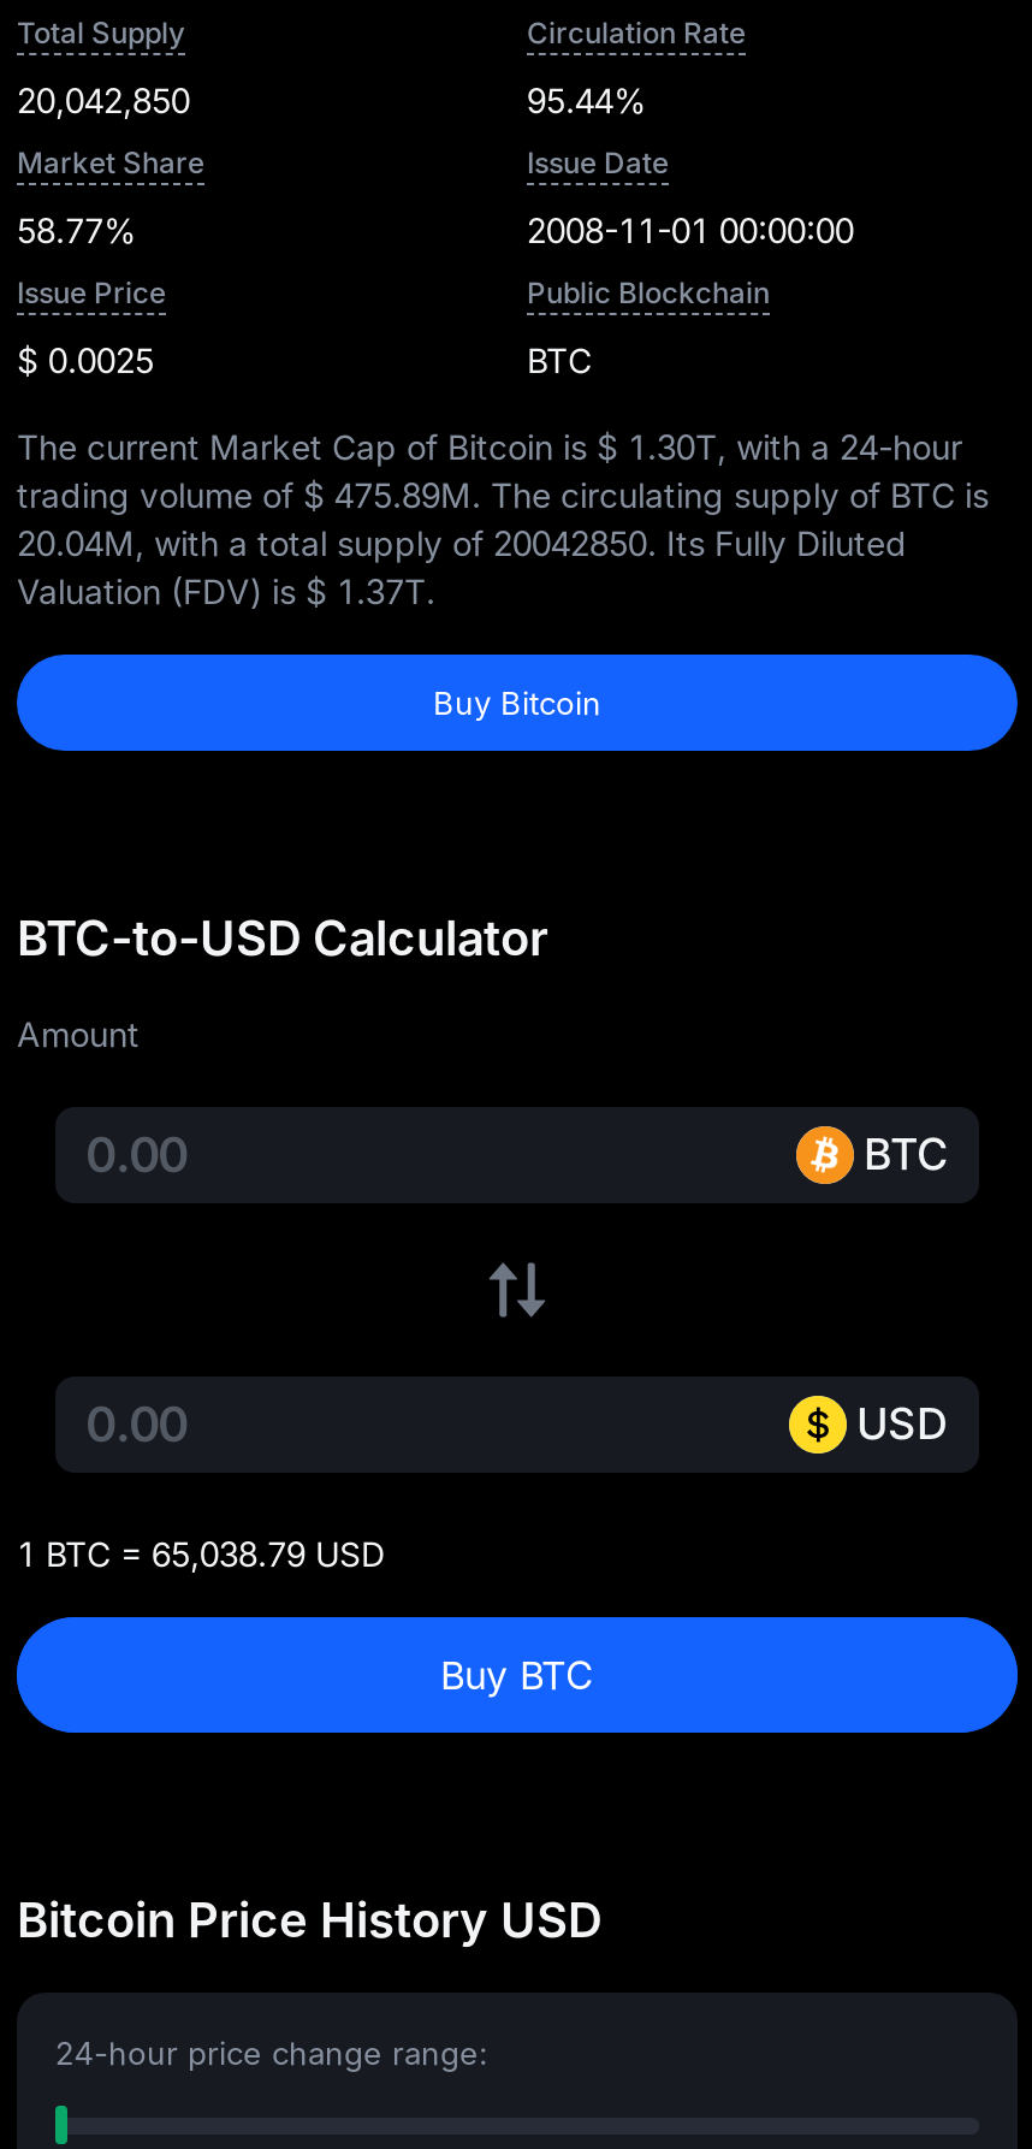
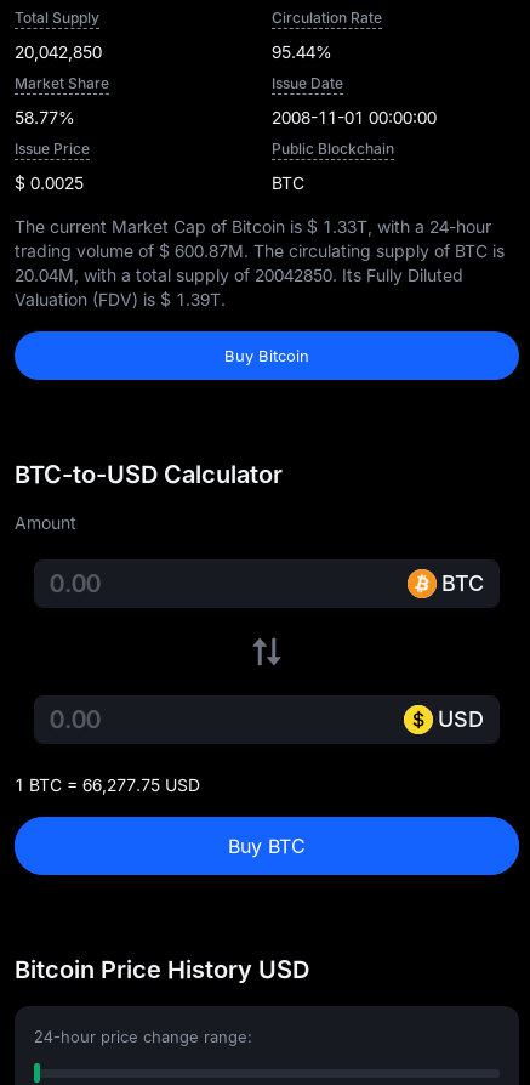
- The current Market Cap of Bitcoin is $ 1.30T, with a 24-hour
+ The current Market Cap of Bitcoin is $ 1.33T, with a 24-hour

- trading volume of $ 475.89M. The circulating supply of BTC is
+ trading volume of $ 600.87M. The circulating supply of BTC is

- Valuation (FDV) is $ 1.37T.
+ Valuation (FDV) is $ 1.39T.

- 1 BTC = 65,038.79 USD
+ 1 BTC = 66,277.75 USD
